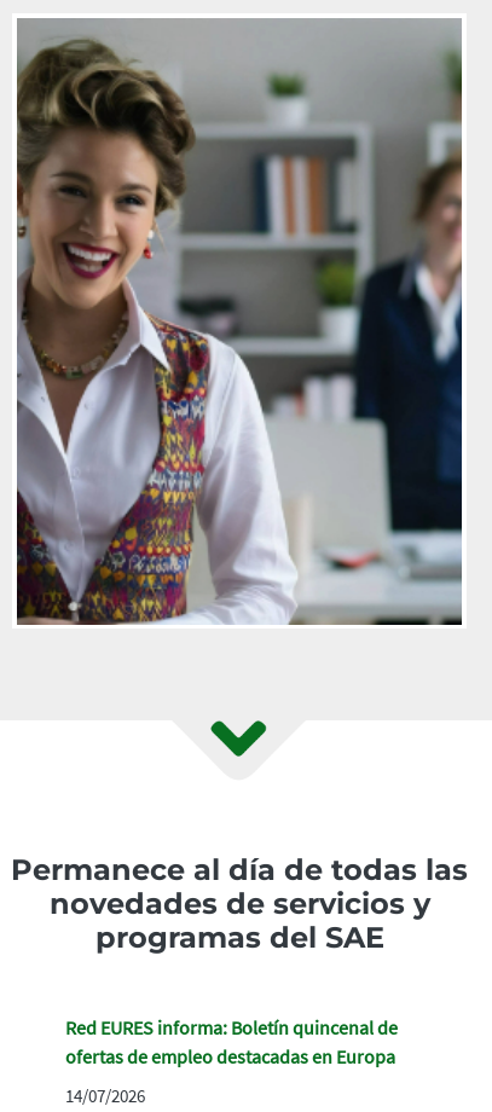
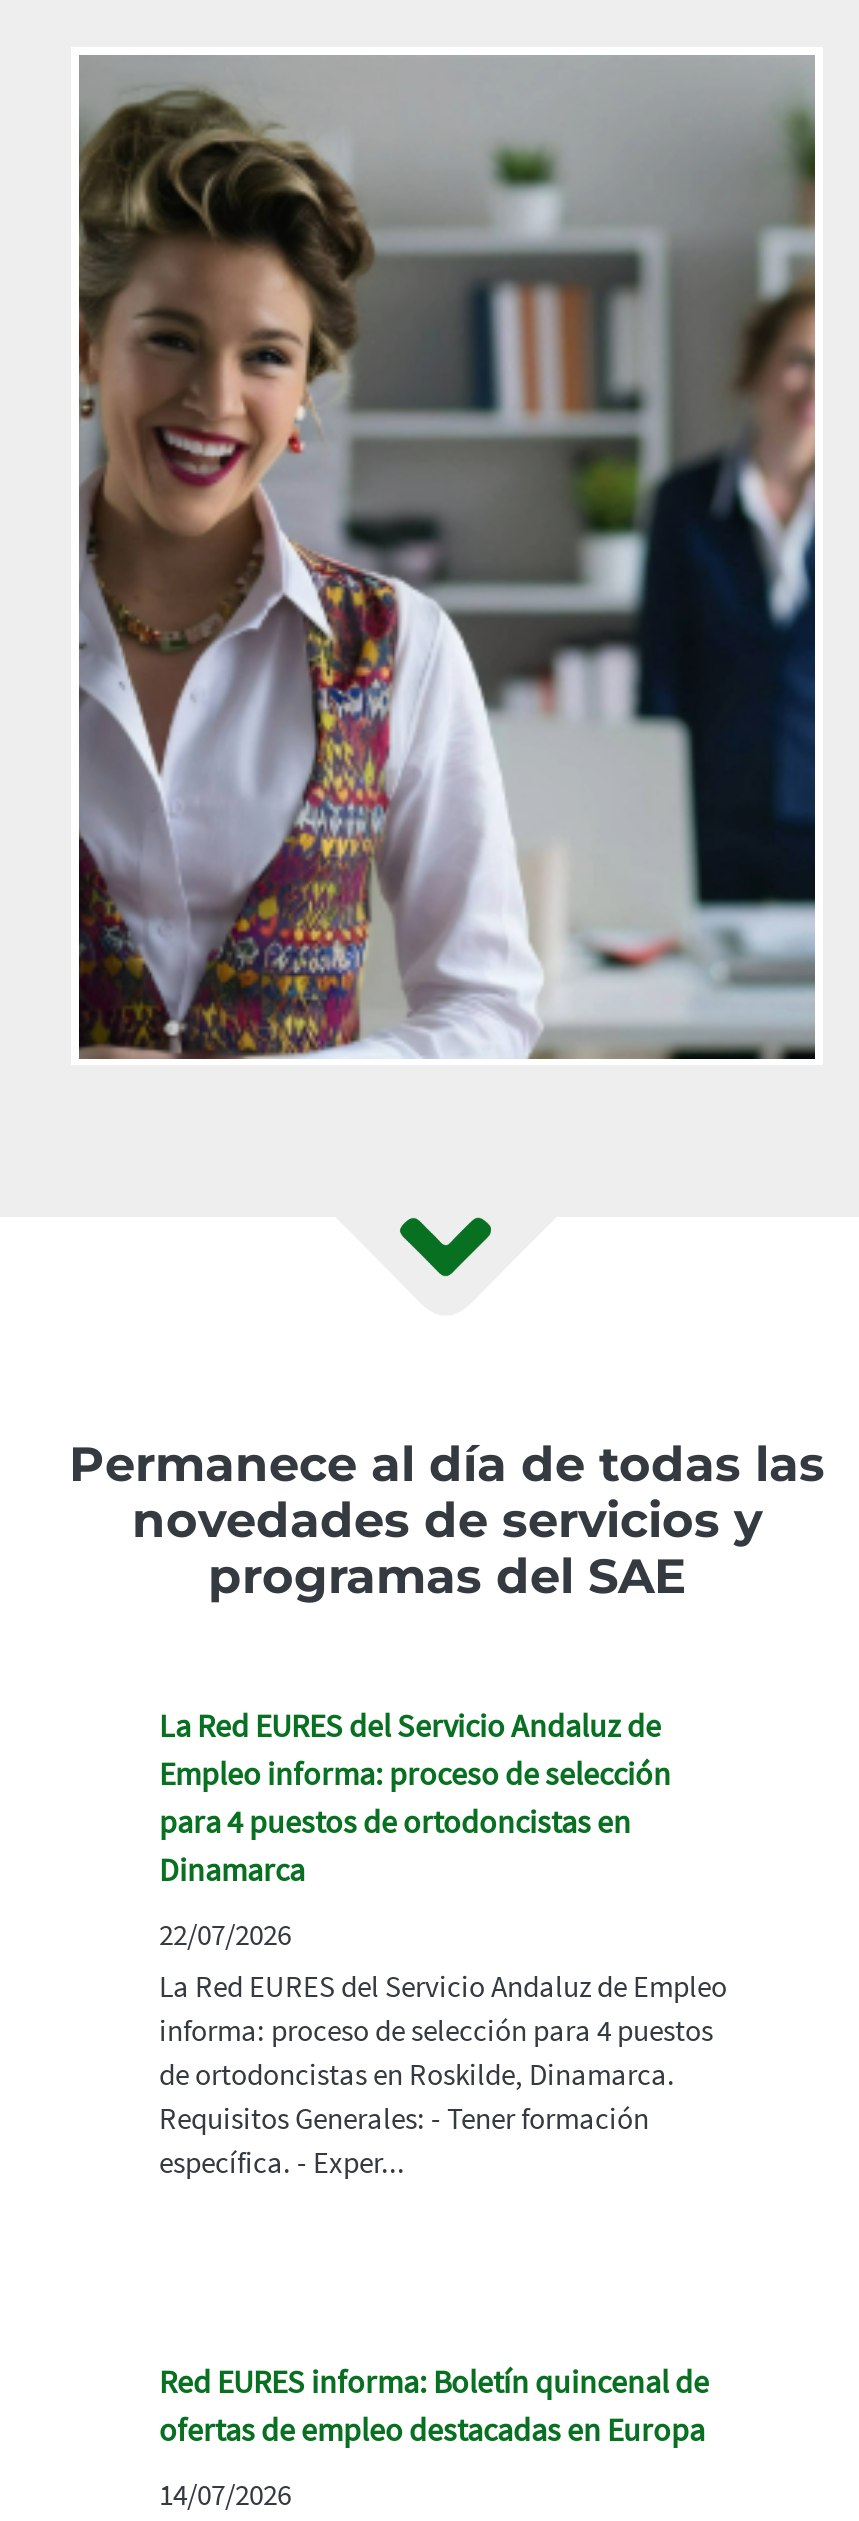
+ La Red EURES del Servicio Andaluz de
+ Empleo informa: proceso de selección
+ para 4 puestos de ortodoncistas en
+ Dinamarca
+ 22/07/2026
+ La Red EURES del Servicio Andaluz de Empleo
+ informa: proceso de selección para 4 puestos
+ de ortodoncistas en Roskilde, Dinamarca.
+ Requisitos Generales: - Tener formación
+ específica. - Exper...
